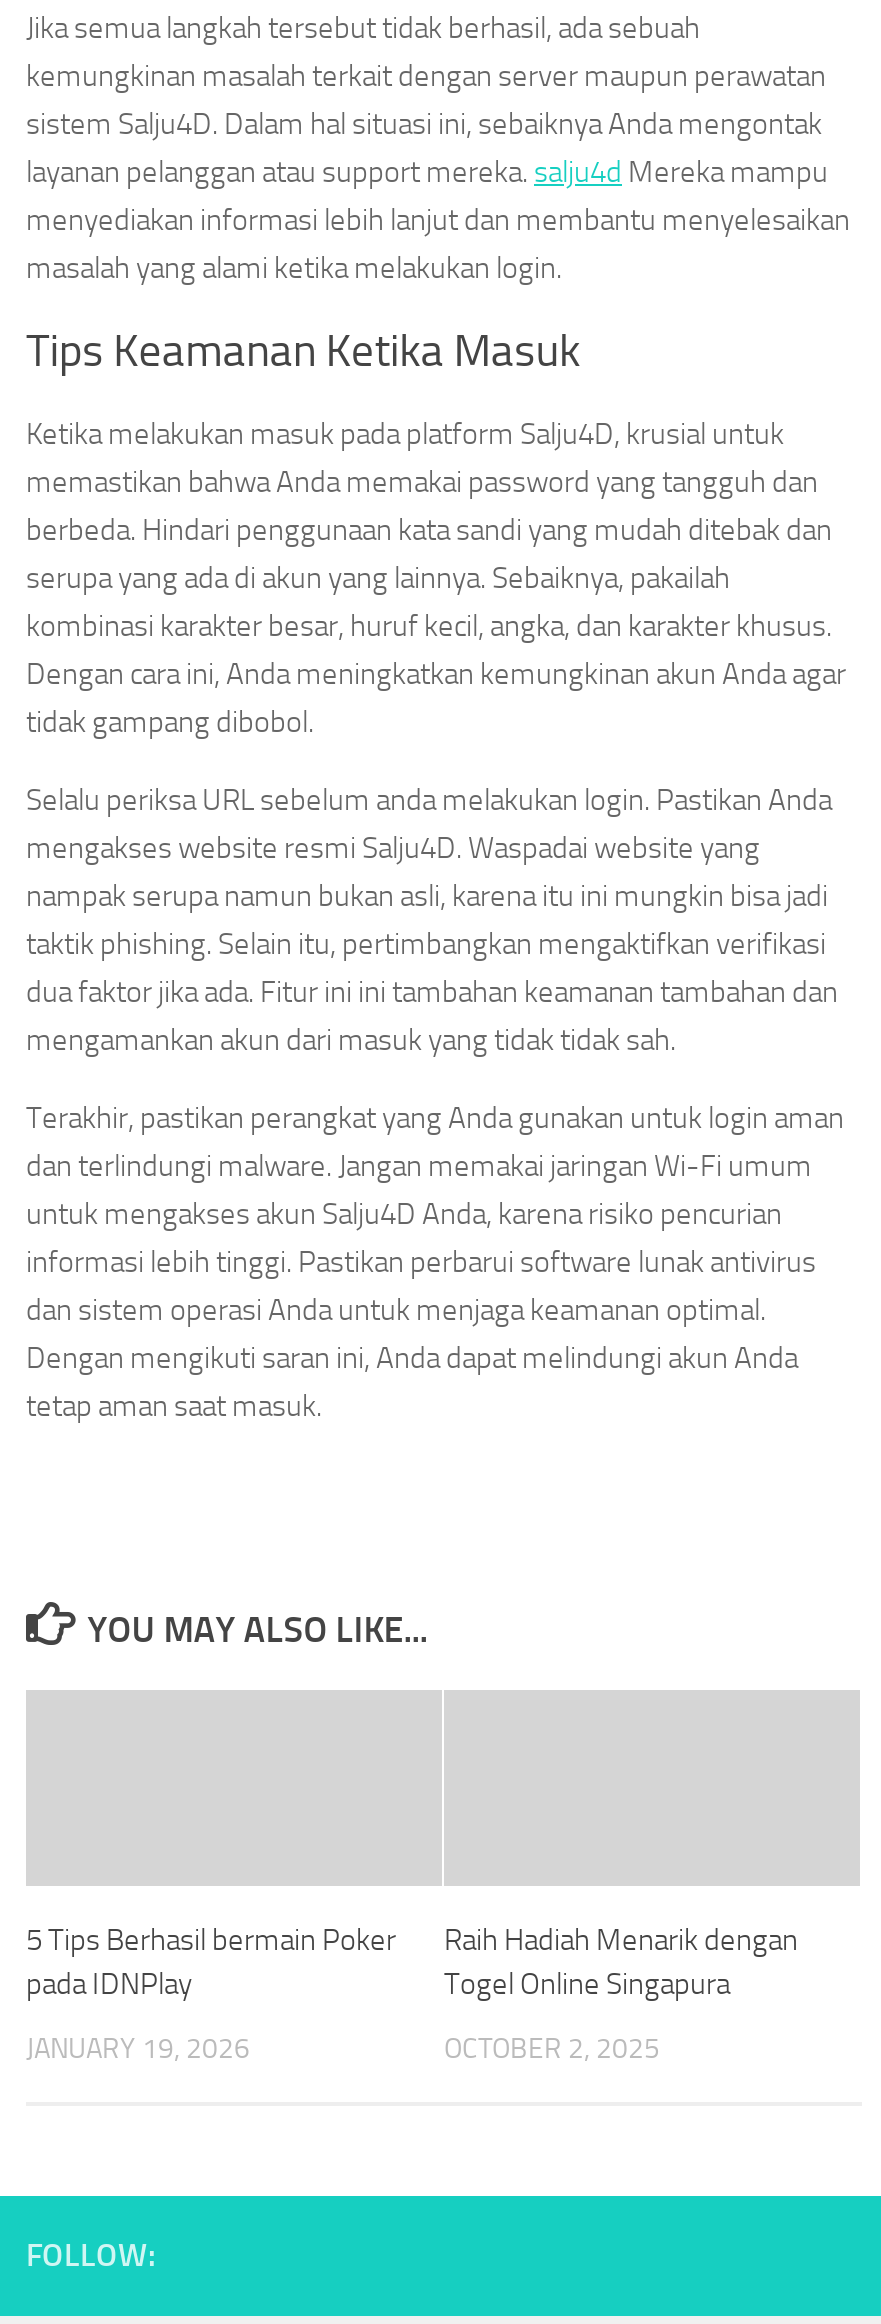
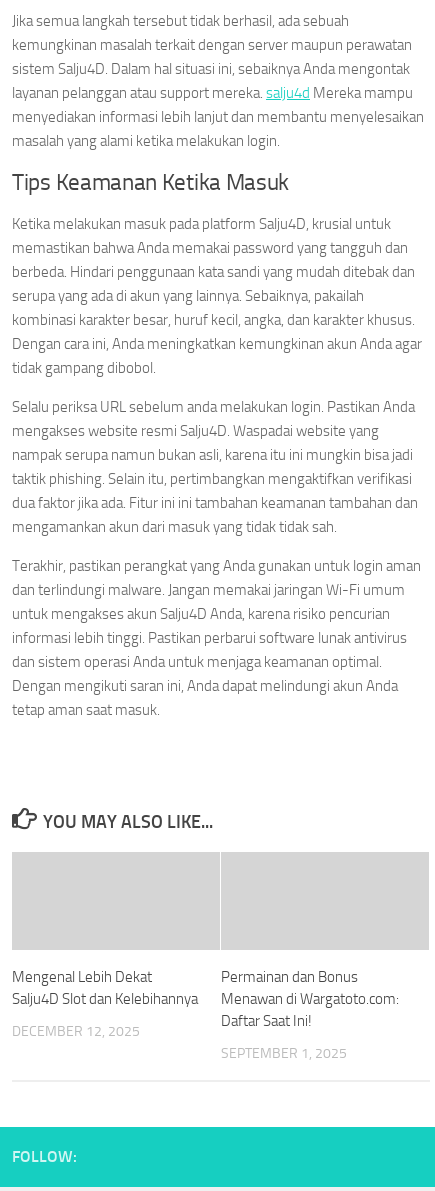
- 5 Tips Berhasil bermain Poker
- pada IDNPlay
+ Mengenal Lebih Dekat
+ Salju4D Slot dan Kelebihannya

- Raih Hadiah Menarik dengan
- Togel Online Singapura
+ Permainan dan Bonus
+ Menawan di Wargatoto.com:
+ Daftar Saat Ini!

- JANUARY 19, 2026
+ DECEMBER 12, 2025

- OCTOBER 2, 2025
+ SEPTEMBER 1, 2025
